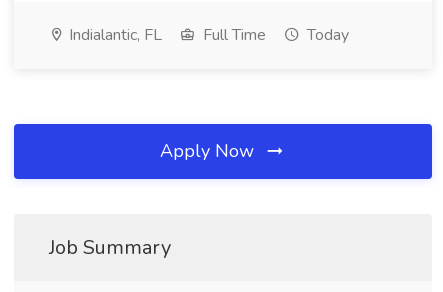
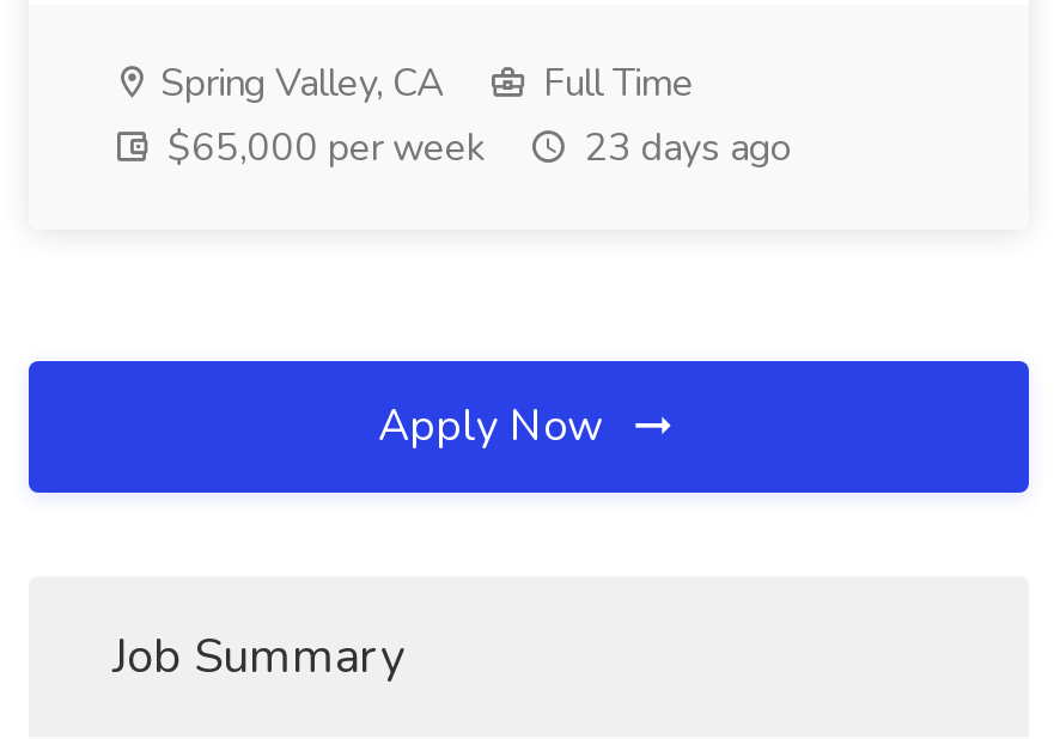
- Indialantic, FL
+ Spring Valley, CA

- Today
+ $65,000 per week
+ 23 days ago
